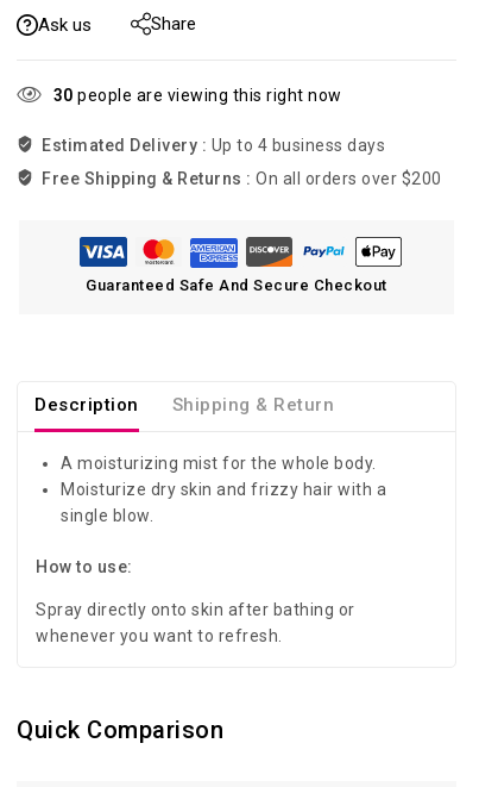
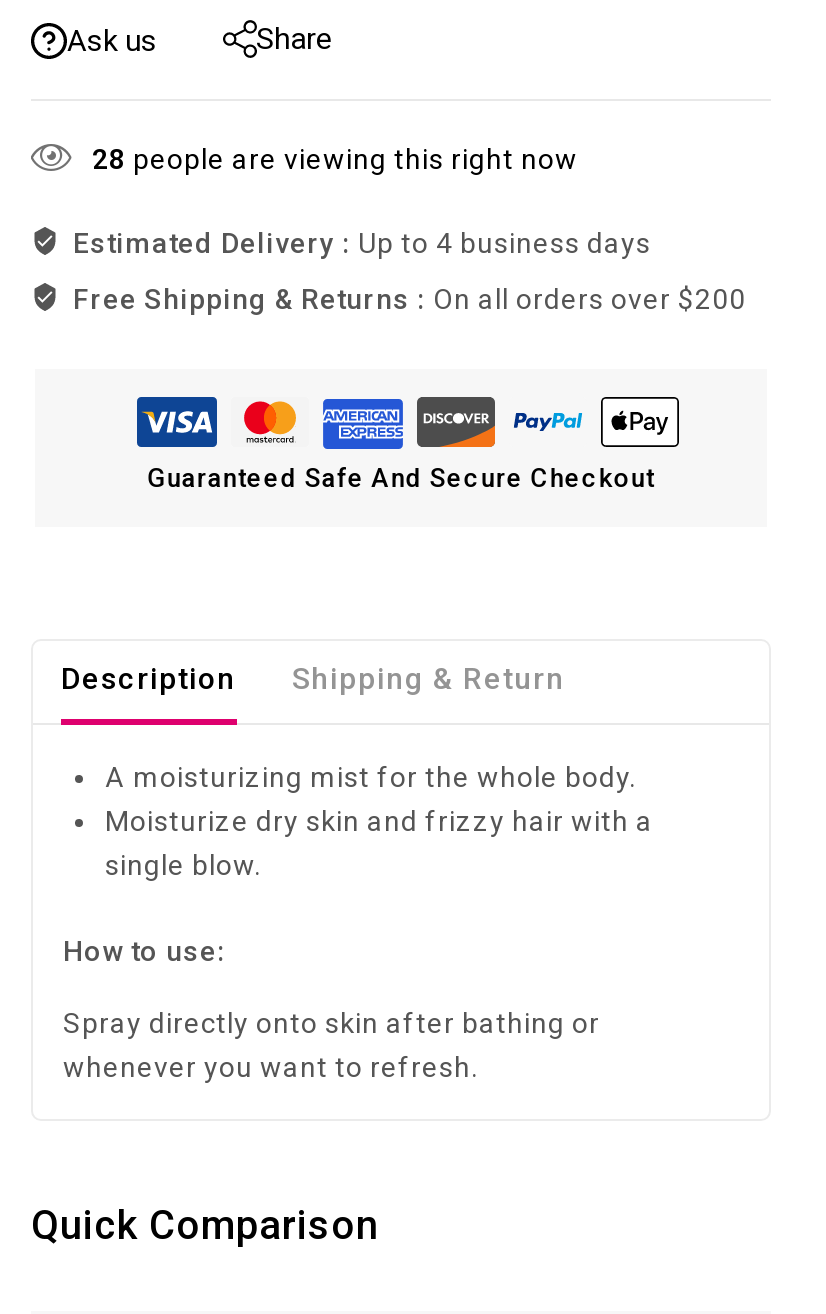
- 30 people are viewing this right now
+ 28 people are viewing this right now
